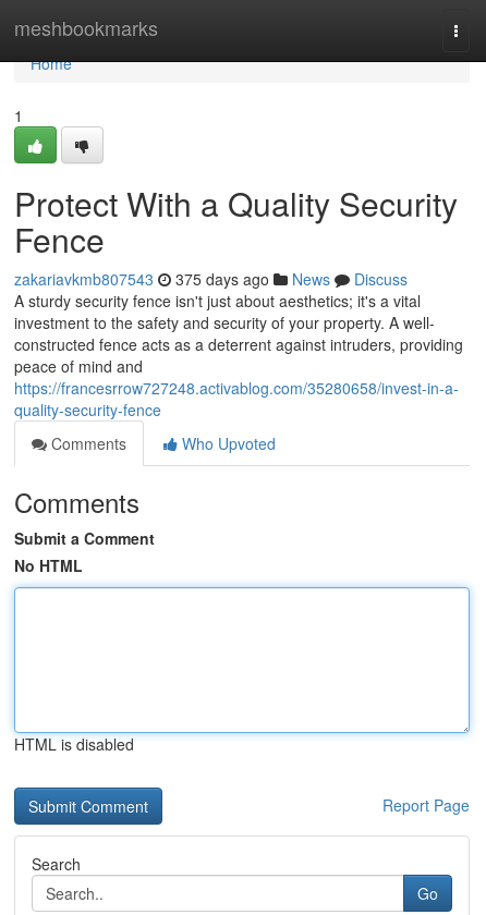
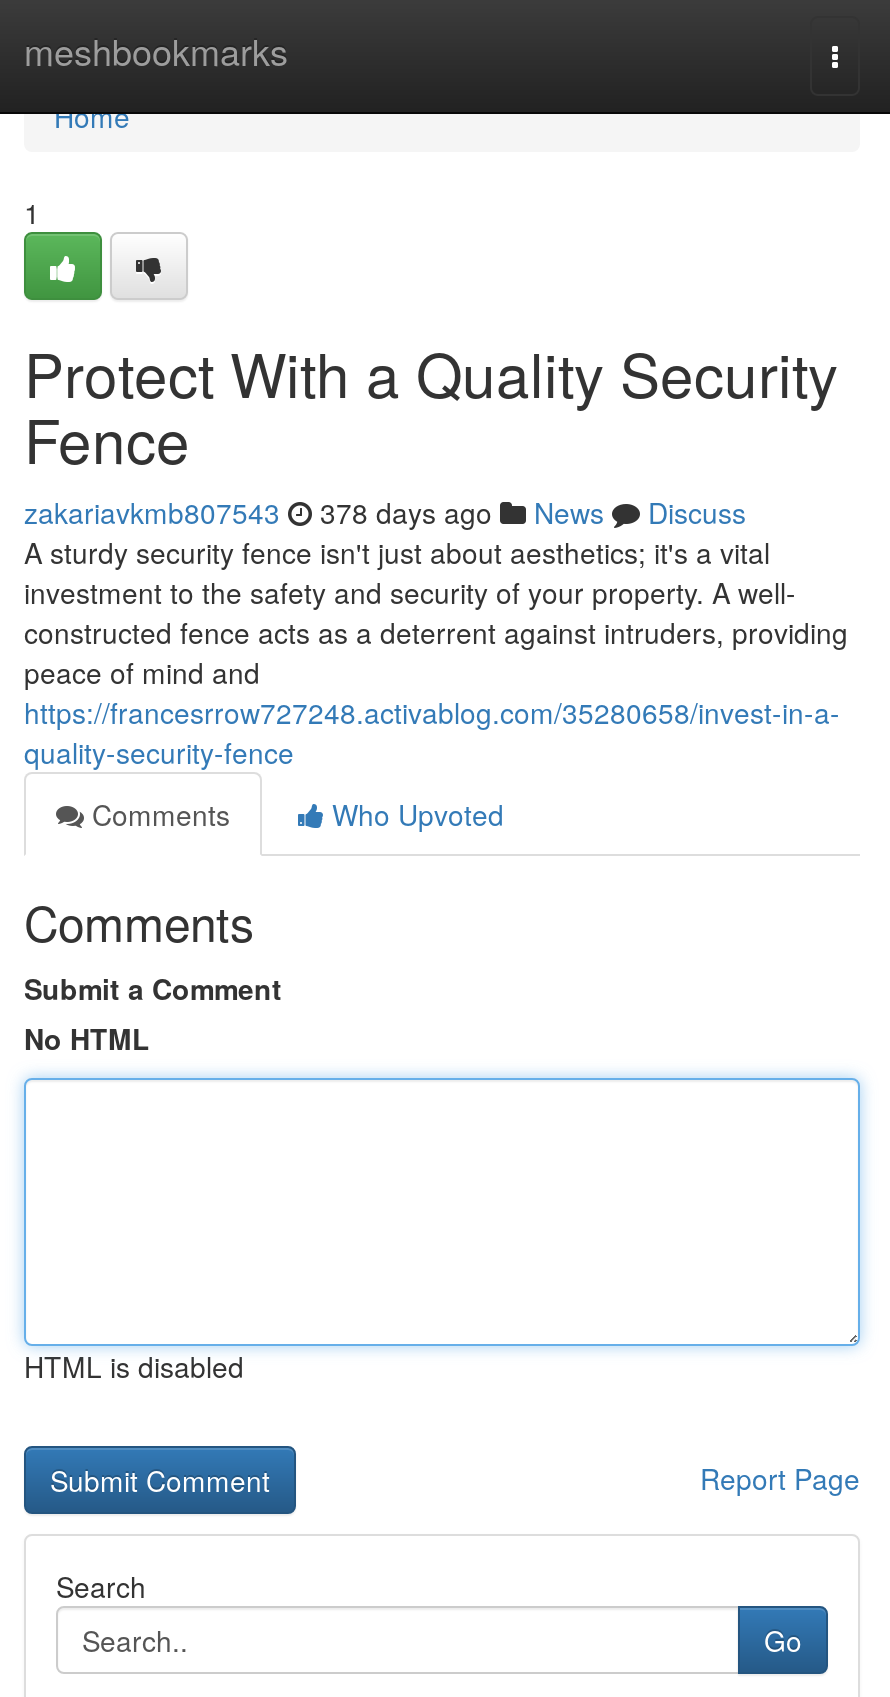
- zakariavkmb807543 375 days ago News Discuss
+ zakariavkmb807543 378 days ago News Discuss
